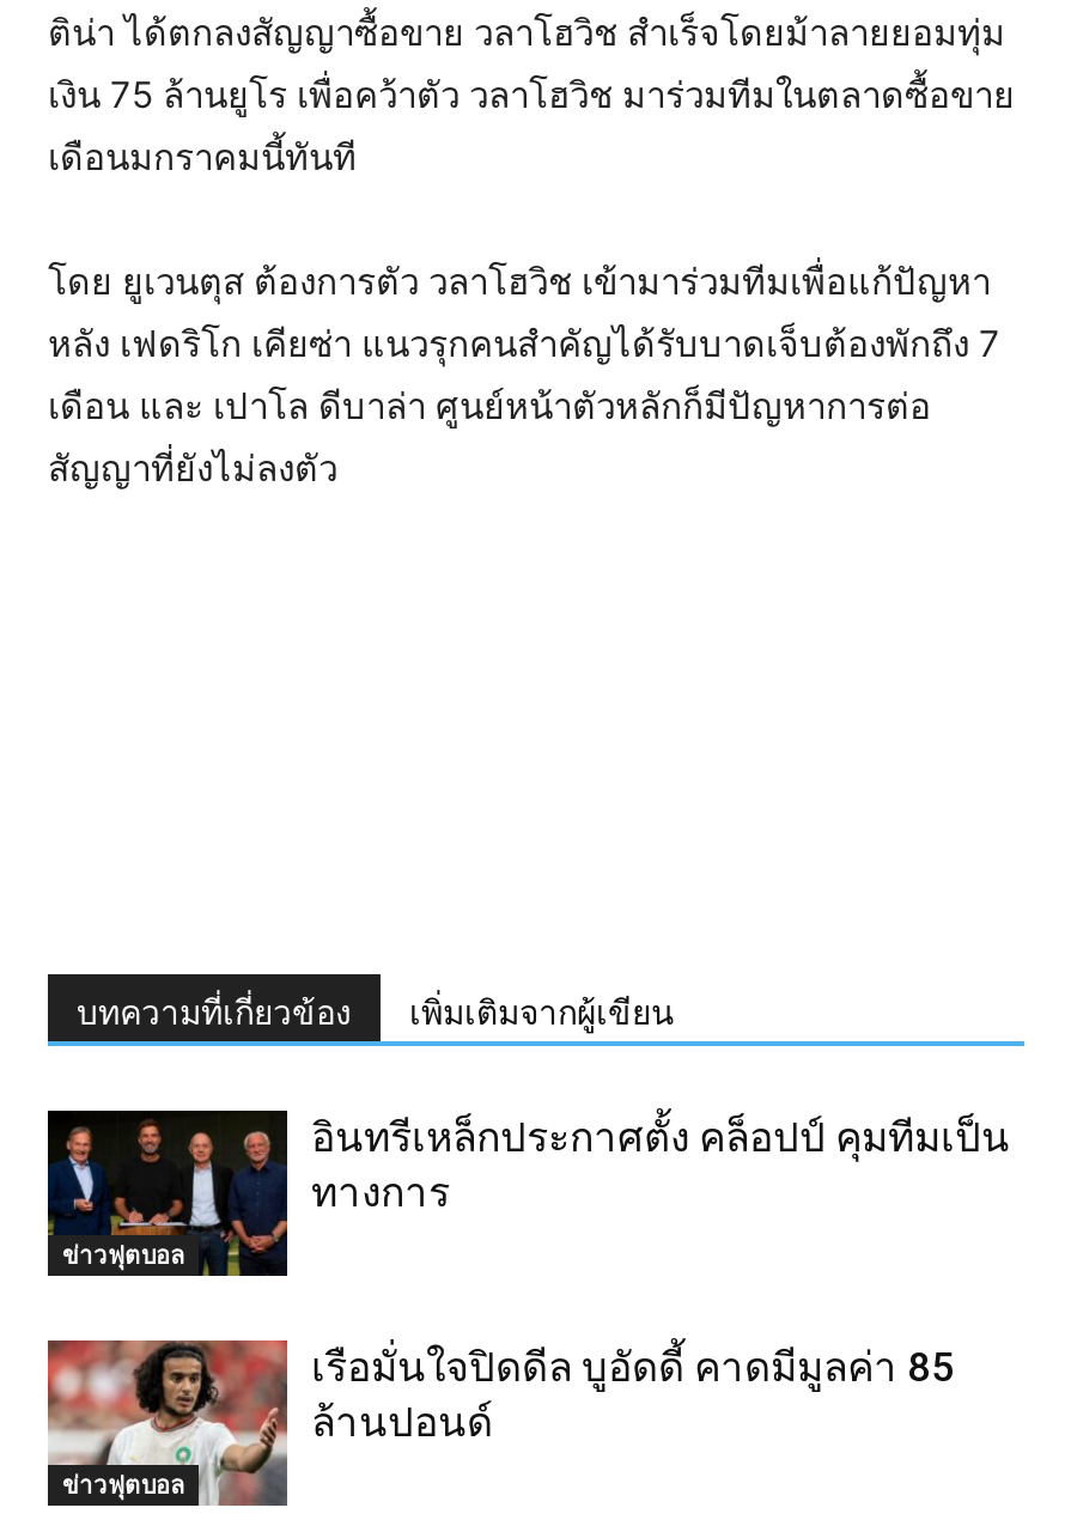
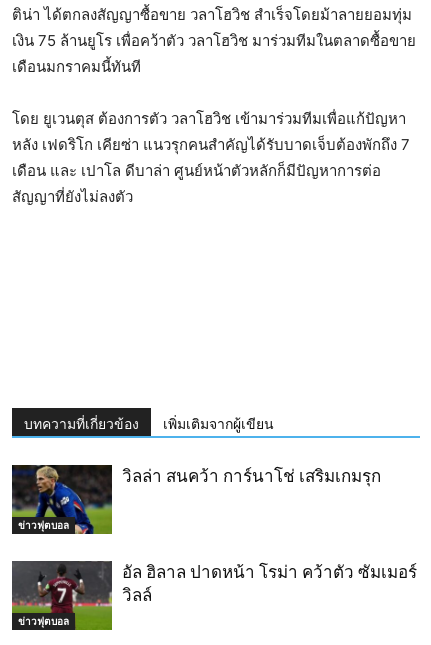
- [image]
- อินทรีเหล็กประกาศตั้ง คล็อปป์ คุมทีมเป็น
- ทางการ
+ [image]
+ วิลล่า สนคว้า การ์นาโช่ เสริมเกมรุก

- [image]
- เรือมั่นใจปิดดีล บูอัดดี้ คาดมีมูลค่า 85
- ล้านปอนด์
+ [image]
+ อัล ฮิลาล ปาดหน้า โรม่า คว้าตัว ซัมเมอร์
+ วิลล์
